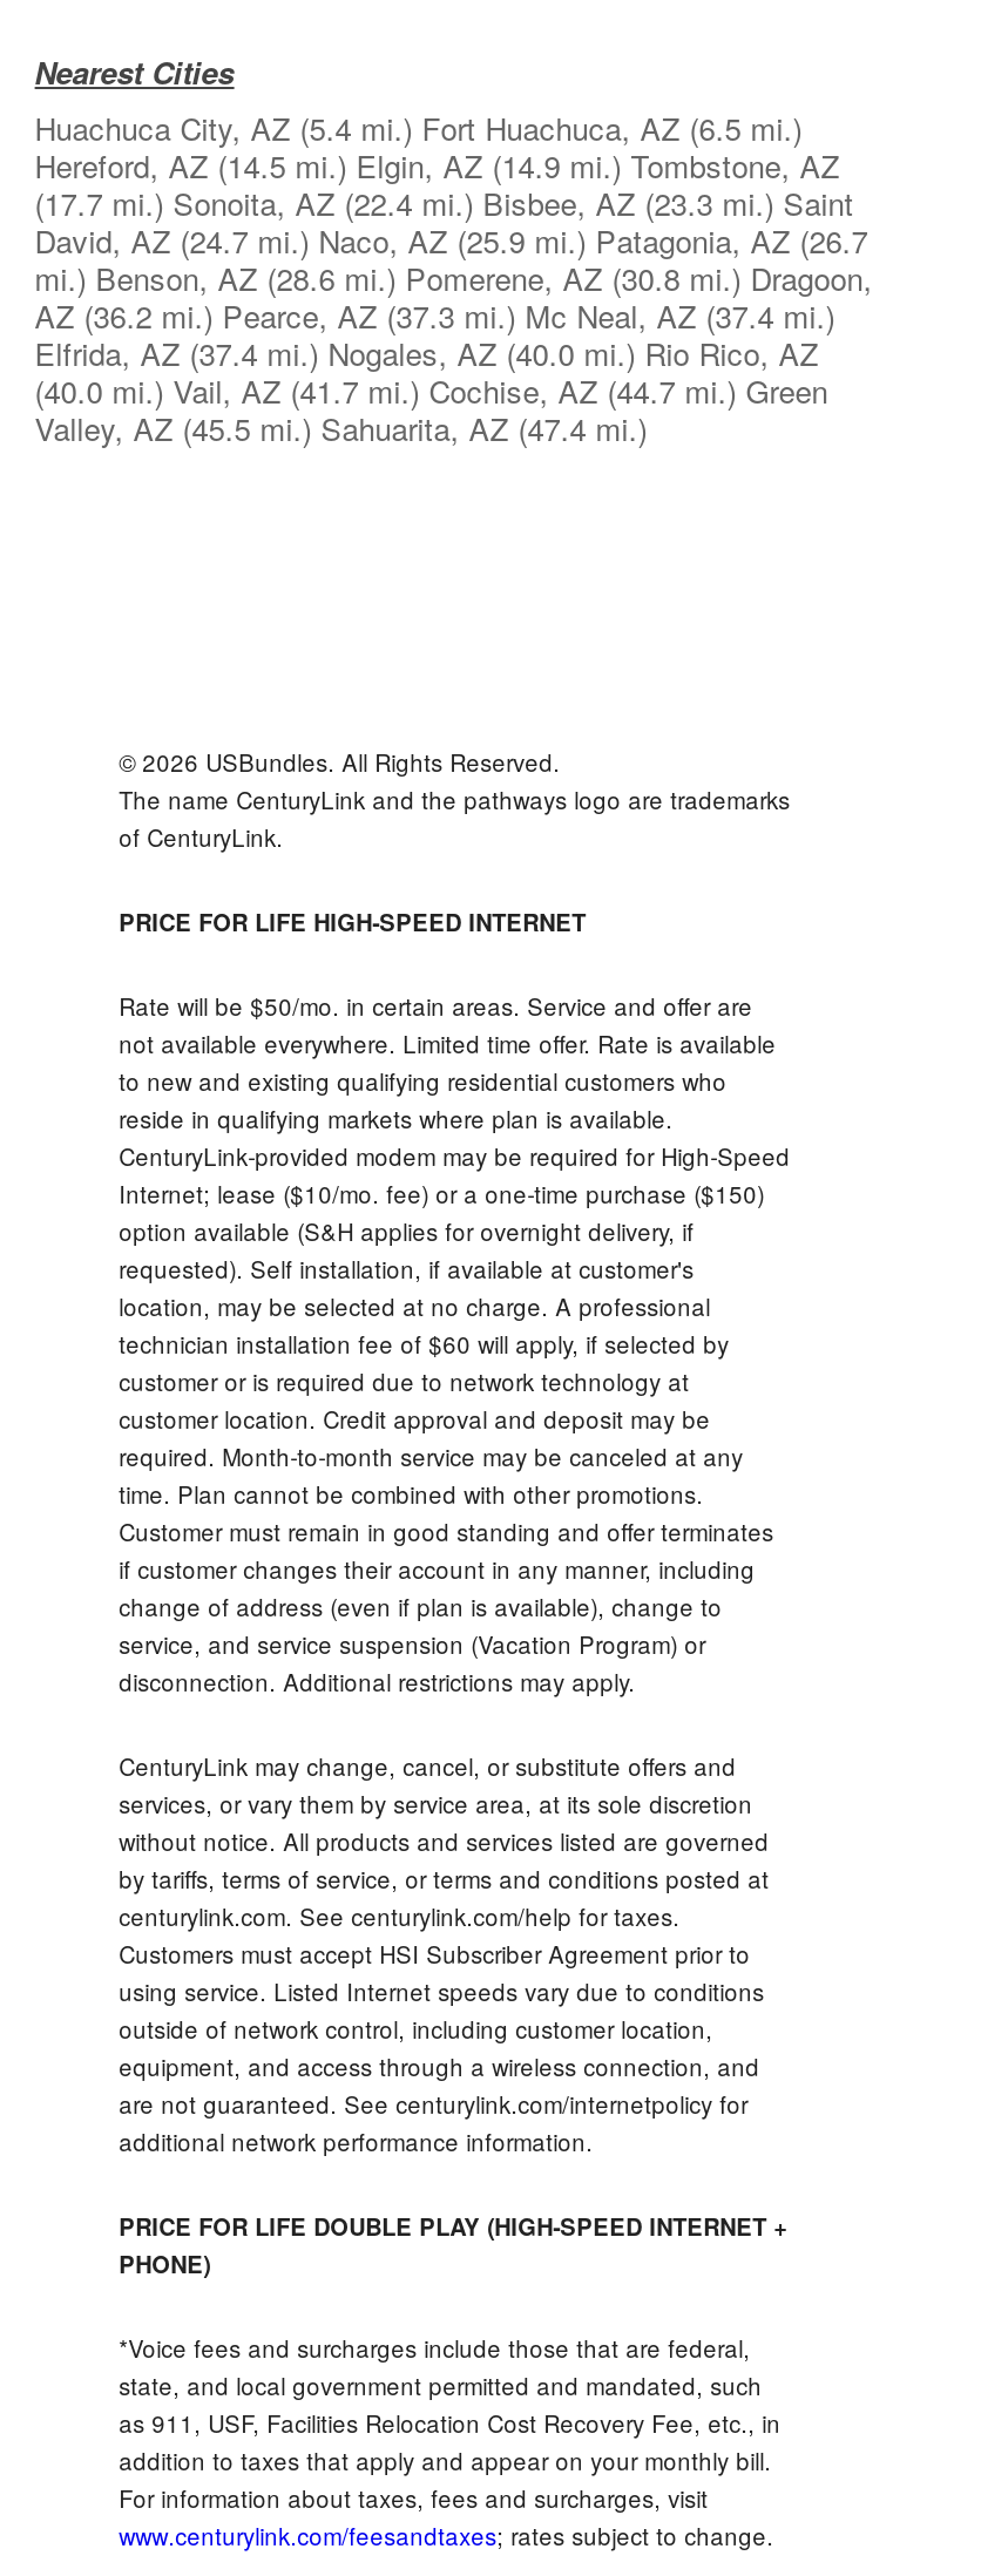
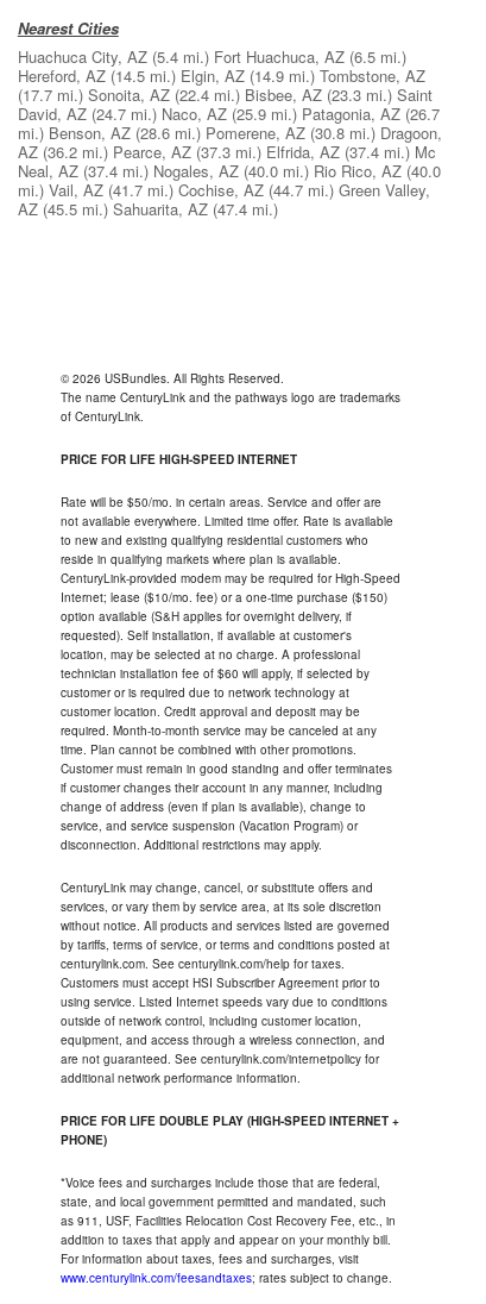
- AZ (36.2 mi.) Pearce, AZ (37.3 mi.) Mc Neal, AZ (37.4 mi.)
- Elfrida, AZ (37.4 mi.) Nogales, AZ (40.0 mi.) Rio Rico, AZ
- (40.0 mi.) Vail, AZ (41.7 mi.) Cochise, AZ (44.7 mi.) Green
- Valley, AZ (45.5 mi.) Sahuarita, AZ (47.4 mi.)
+ AZ (36.2 mi.) Pearce, AZ (37.3 mi.) Elfrida, AZ (37.4 mi.) Mc
+ Neal, AZ (37.4 mi.) Nogales, AZ (40.0 mi.) Rio Rico, AZ (40.0
+ mi.) Vail, AZ (41.7 mi.) Cochise, AZ (44.7 mi.) Green Valley,
+ AZ (45.5 mi.) Sahuarita, AZ (47.4 mi.)
